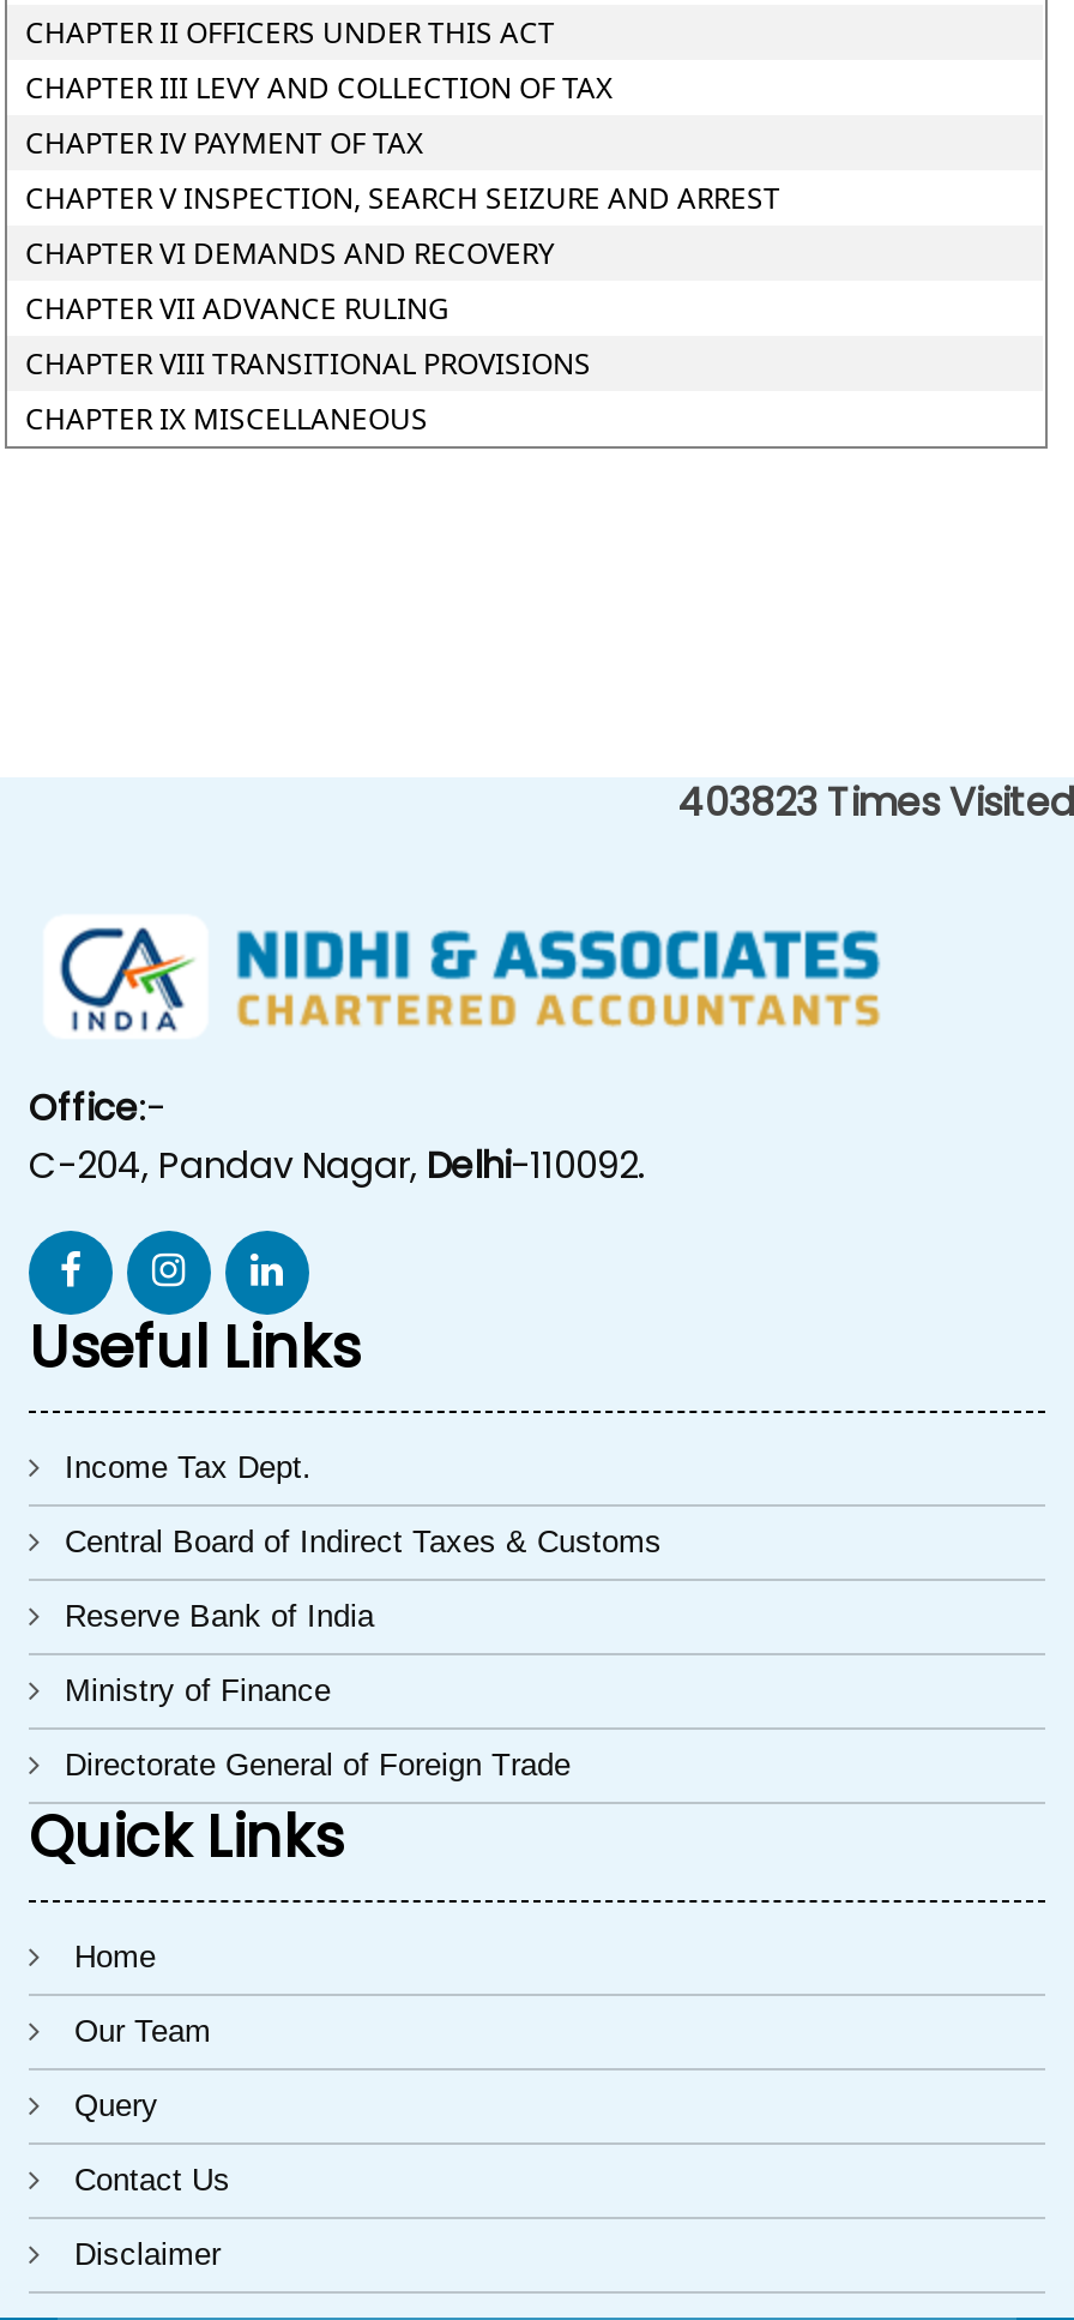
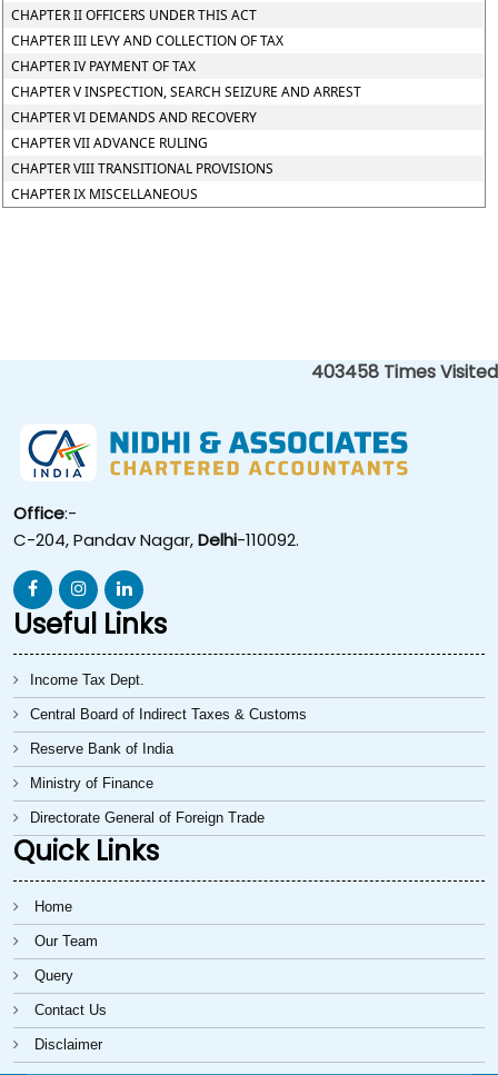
- 403823 Times Visited
+ 403458 Times Visited
